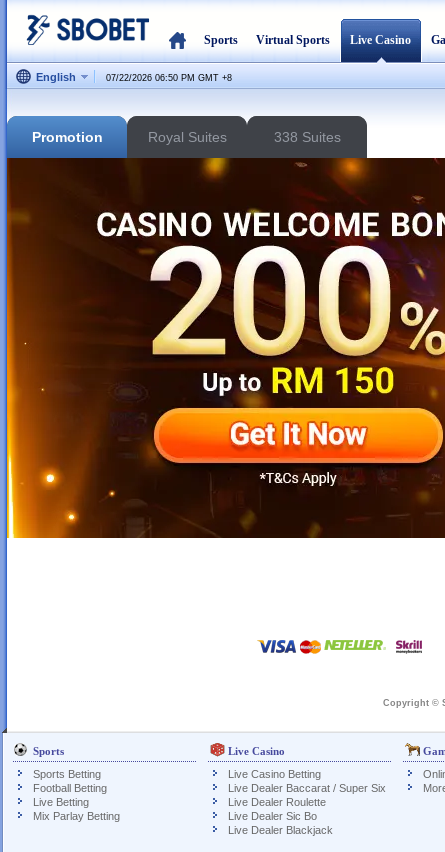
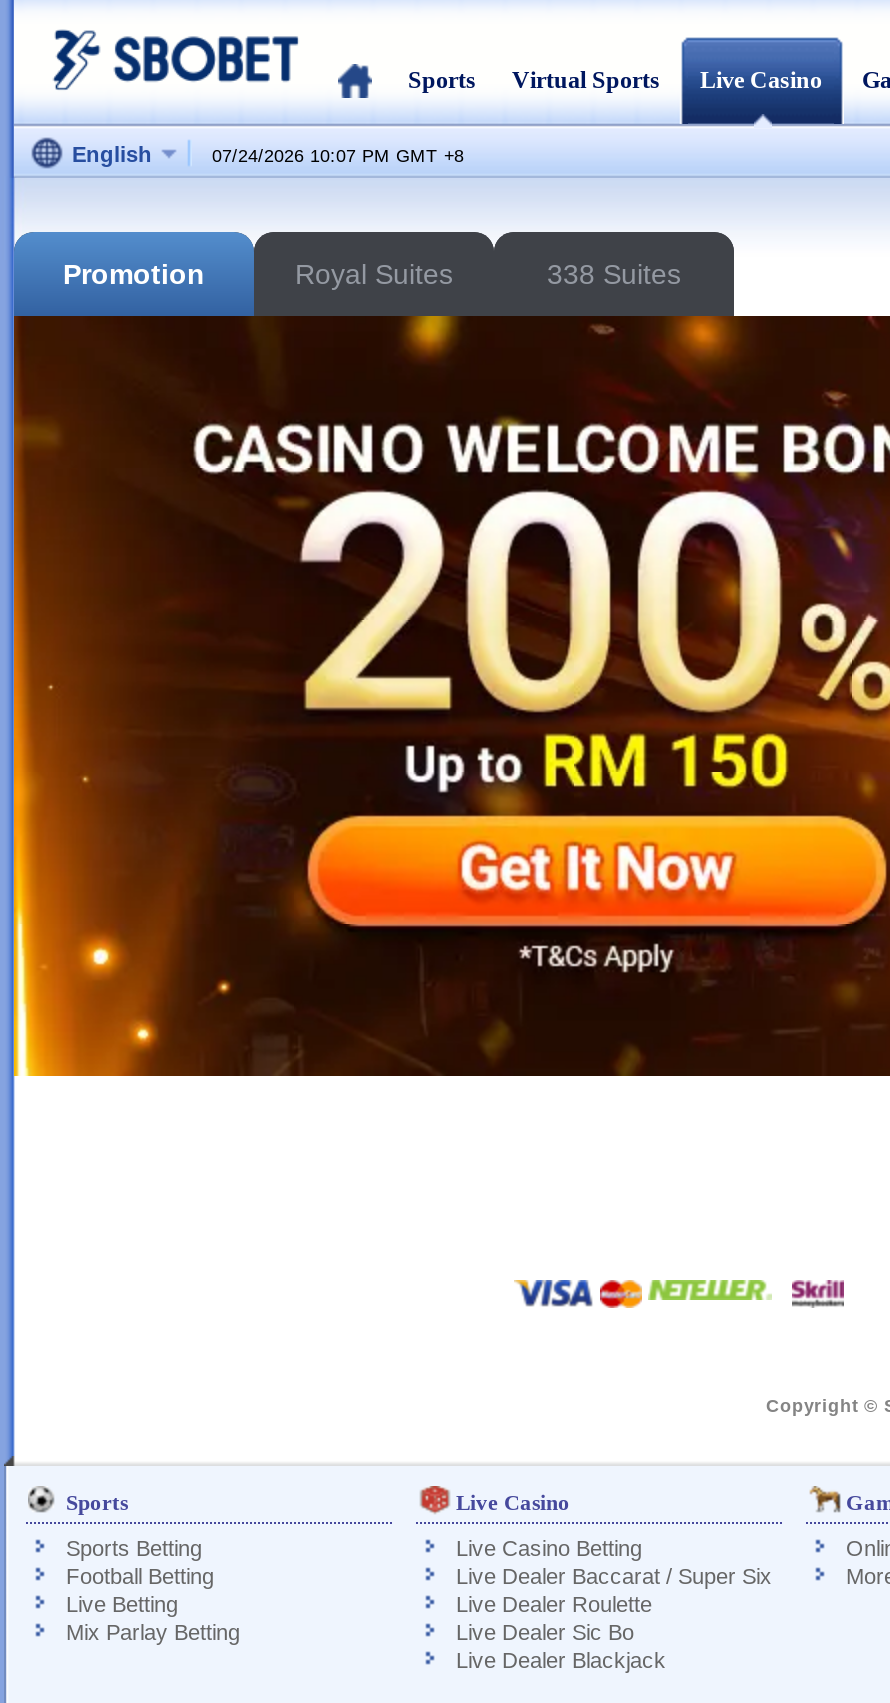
- 07/22/2026 06:50 PM GMT +8
+ 07/24/2026 10:07 PM GMT +8
